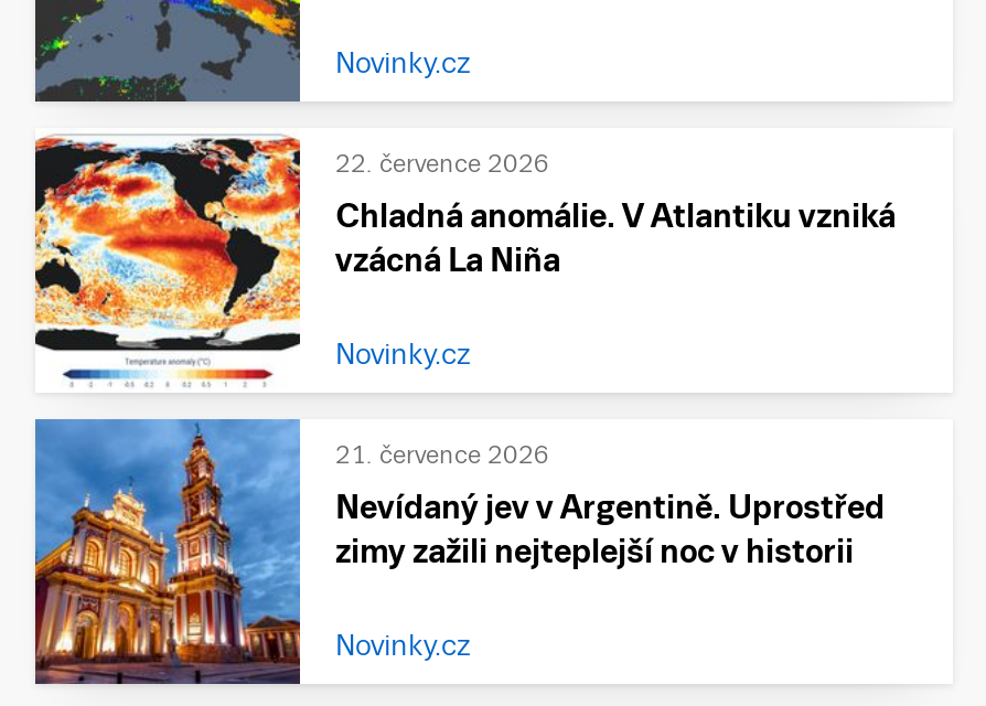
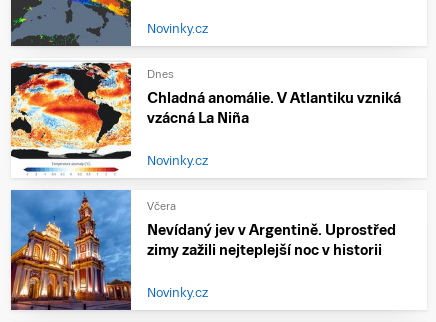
- 22. července 2026
+ Dnes

- 21. července 2026
+ Včera
